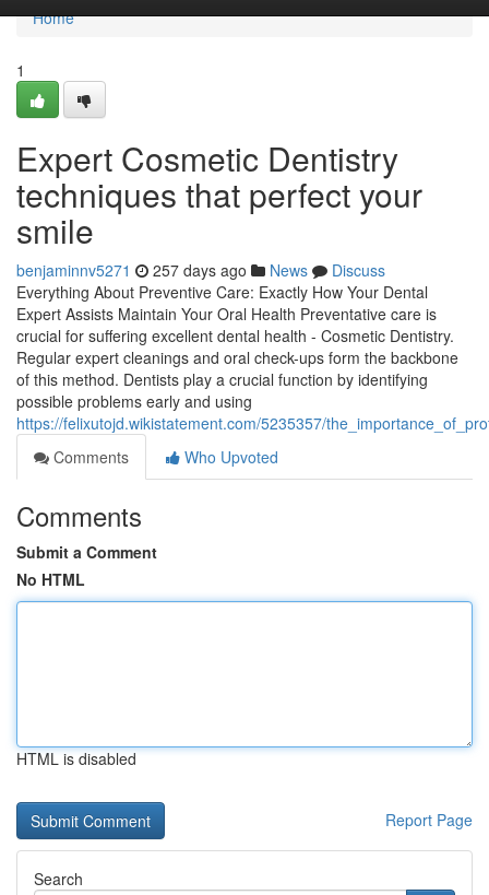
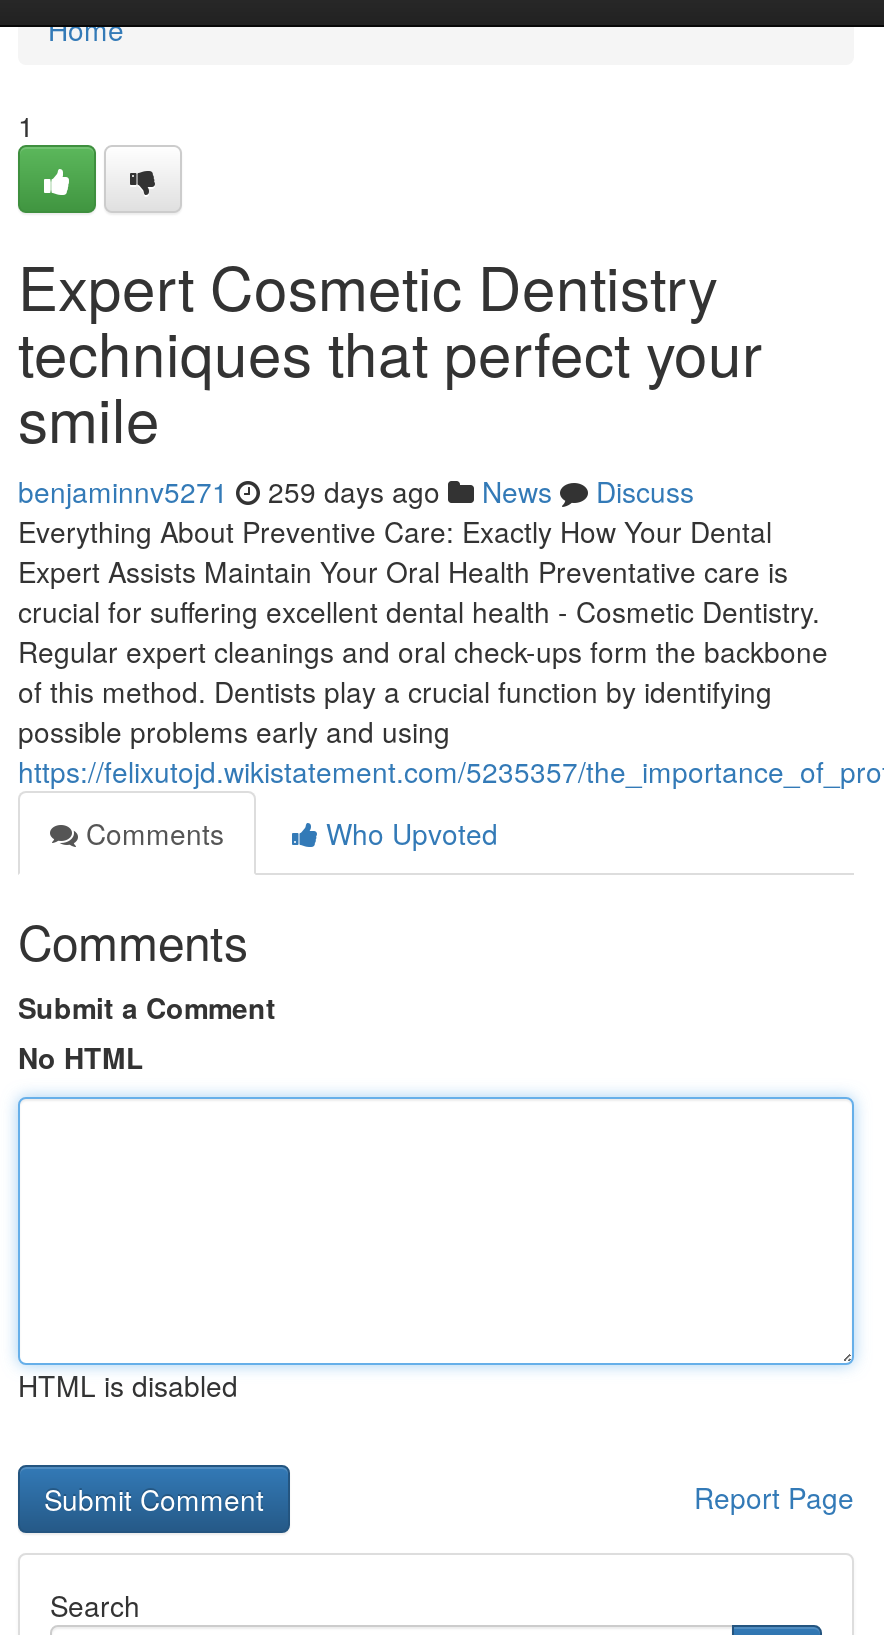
- benjaminnv5271 257 days ago News Discuss
+ benjaminnv5271 259 days ago News Discuss
